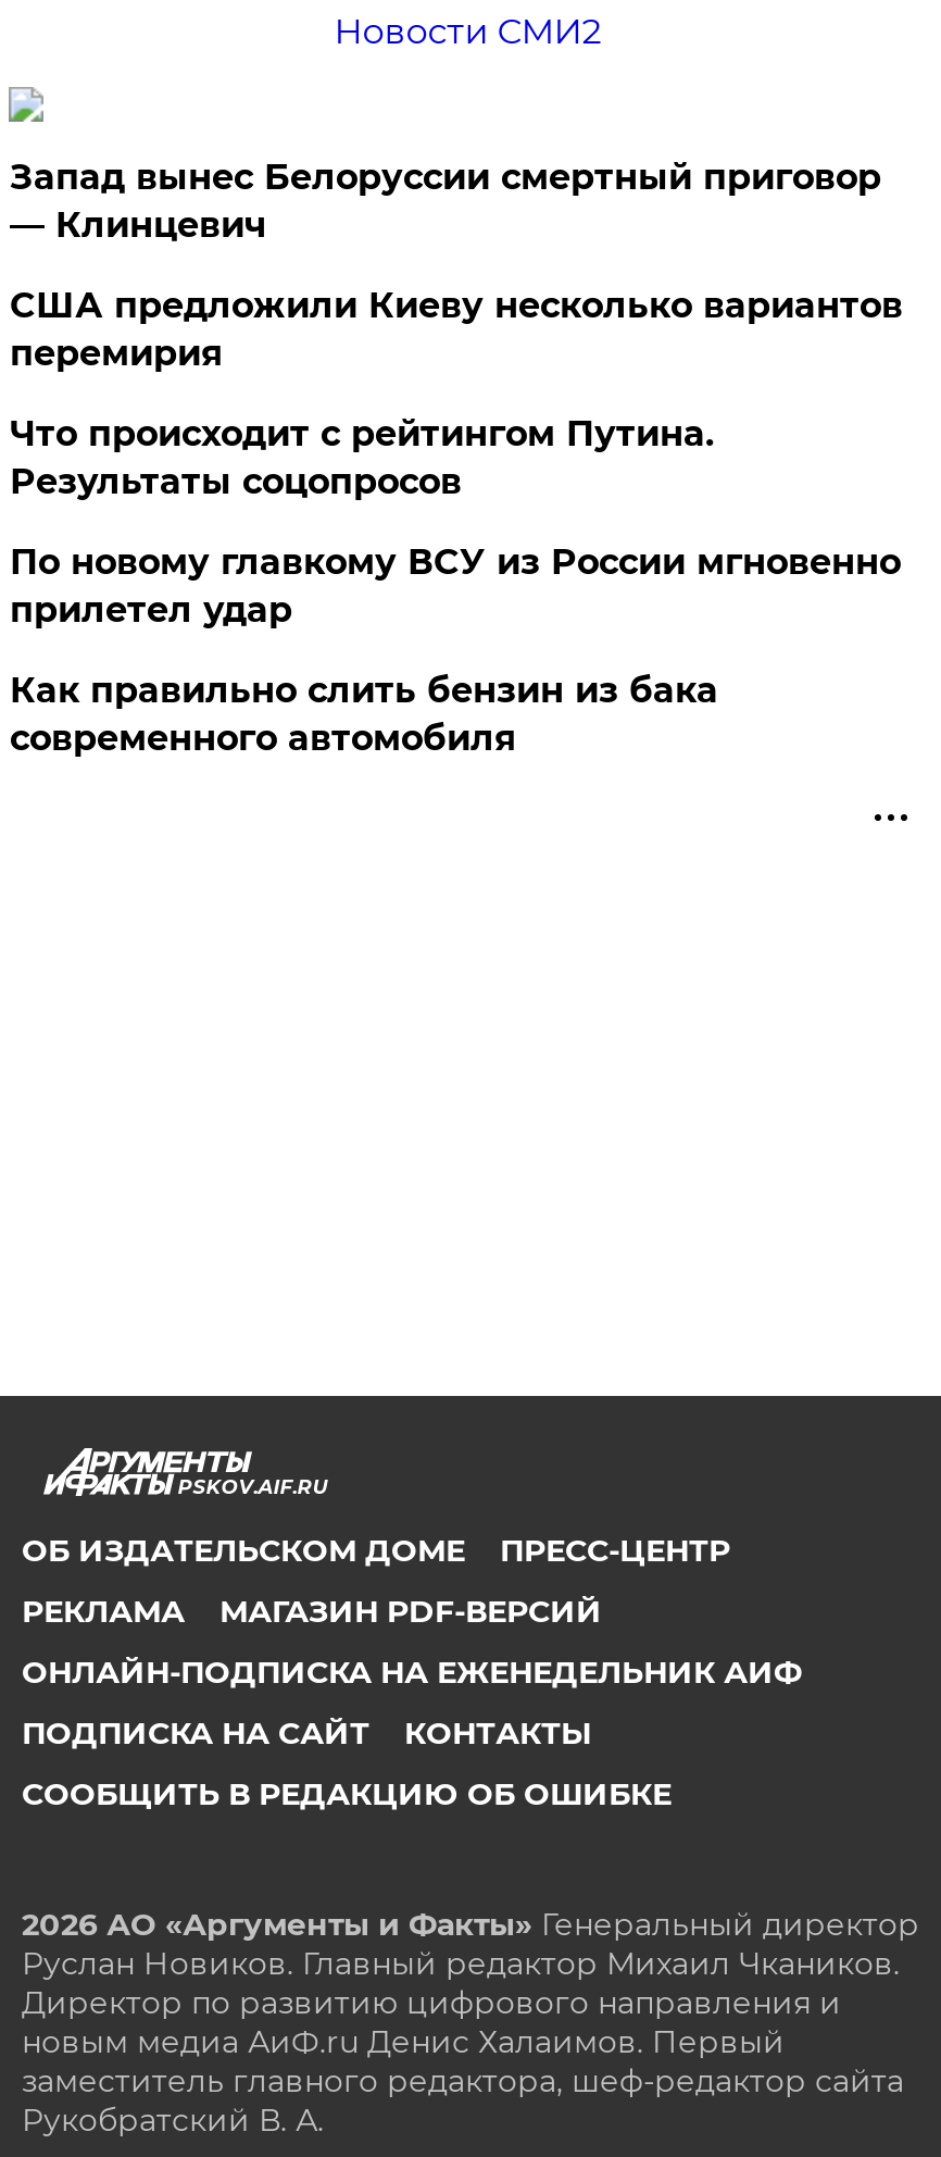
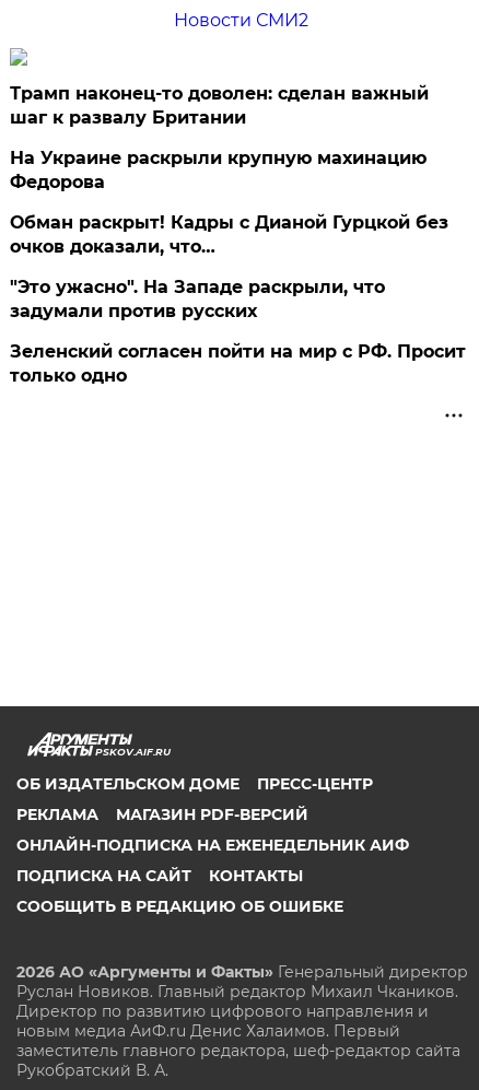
- Запад вынес Белоруссии смертный приговор
- — Клинцевич
+ Трамп наконец-то доволен: сделан важный
+ шаг к развалу Британии

- США предложили Киеву несколько вариантов
- перемирия
+ На Украине раскрыли крупную махинацию
+ Федорова

- Что происходит с рейтингом Путина.
- Результаты соцопросов
+ Обман раскрыт! Кадры с Дианой Гурцкой без
+ очков доказали, что…

- По новому главкому ВСУ из России мгновенно
- прилетел удар
+ "Это ужасно". На Западе раскрыли, что
+ задумали против русских

- Как правильно слить бензин из бака
- современного автомобиля
+ Зеленский согласен пойти на мир с РФ. Просит
+ только одно
